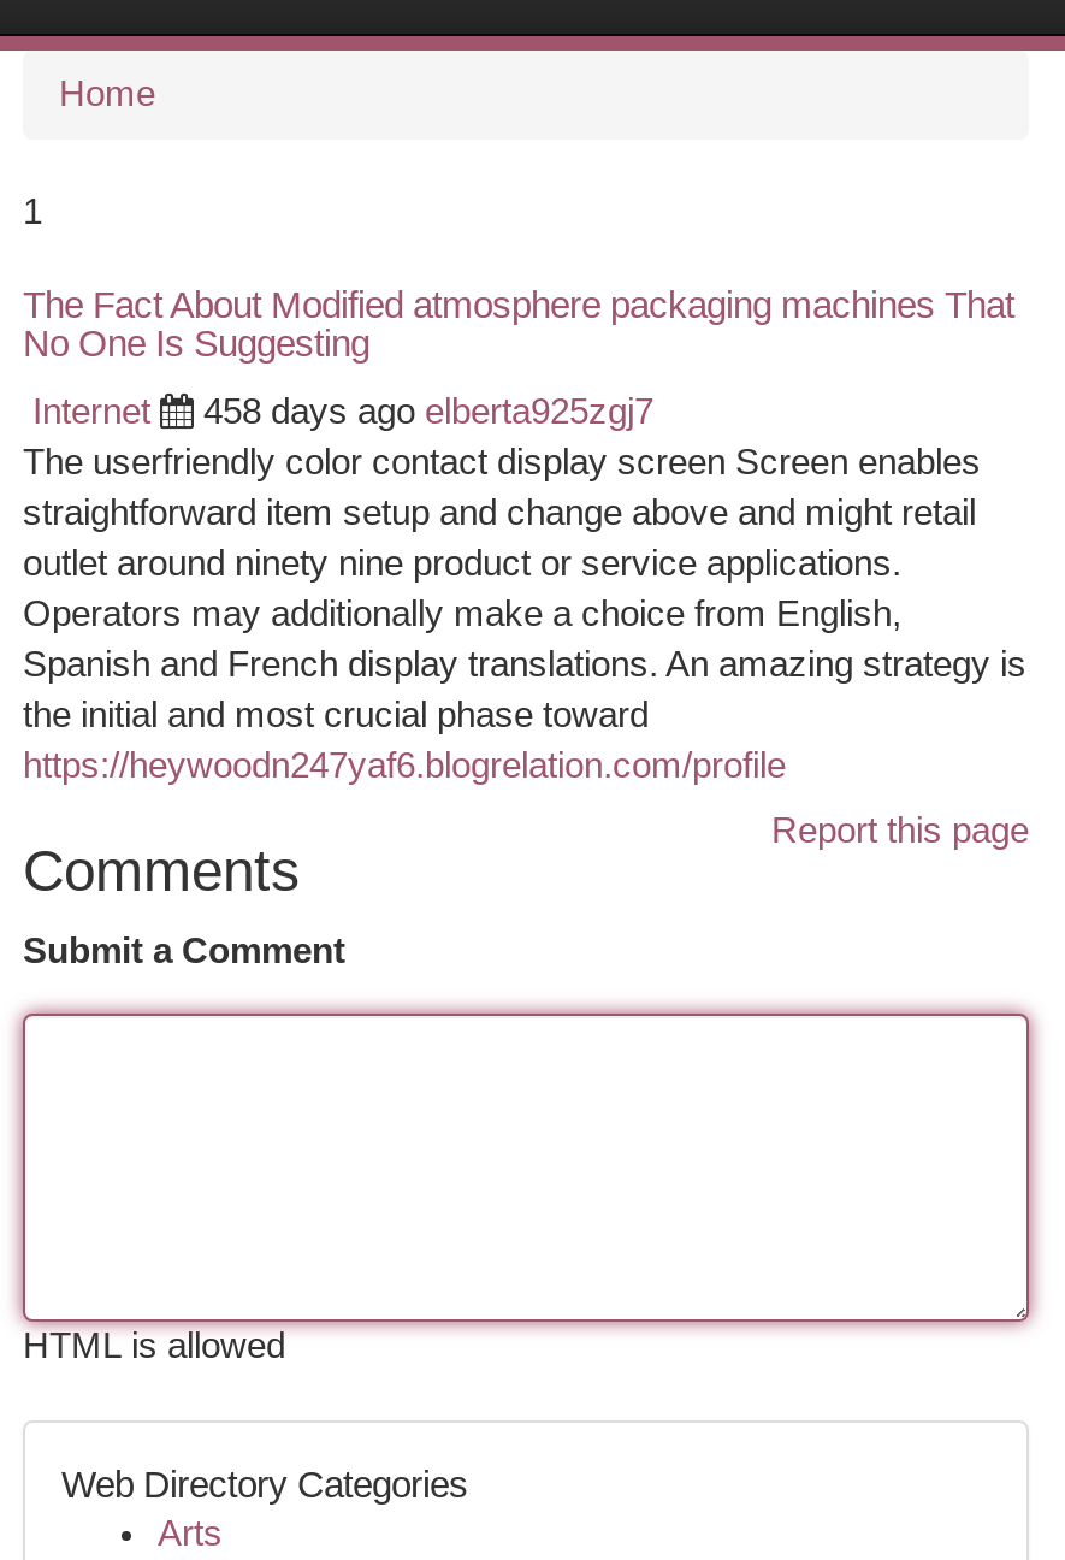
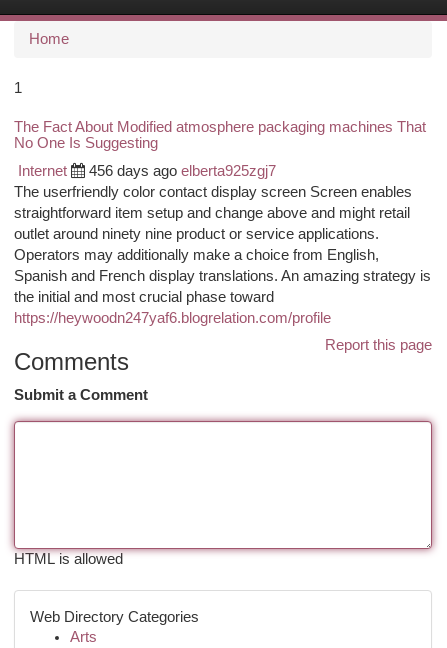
- 458 days ago elberta925zgj7
+ 456 days ago elberta925zgj7
